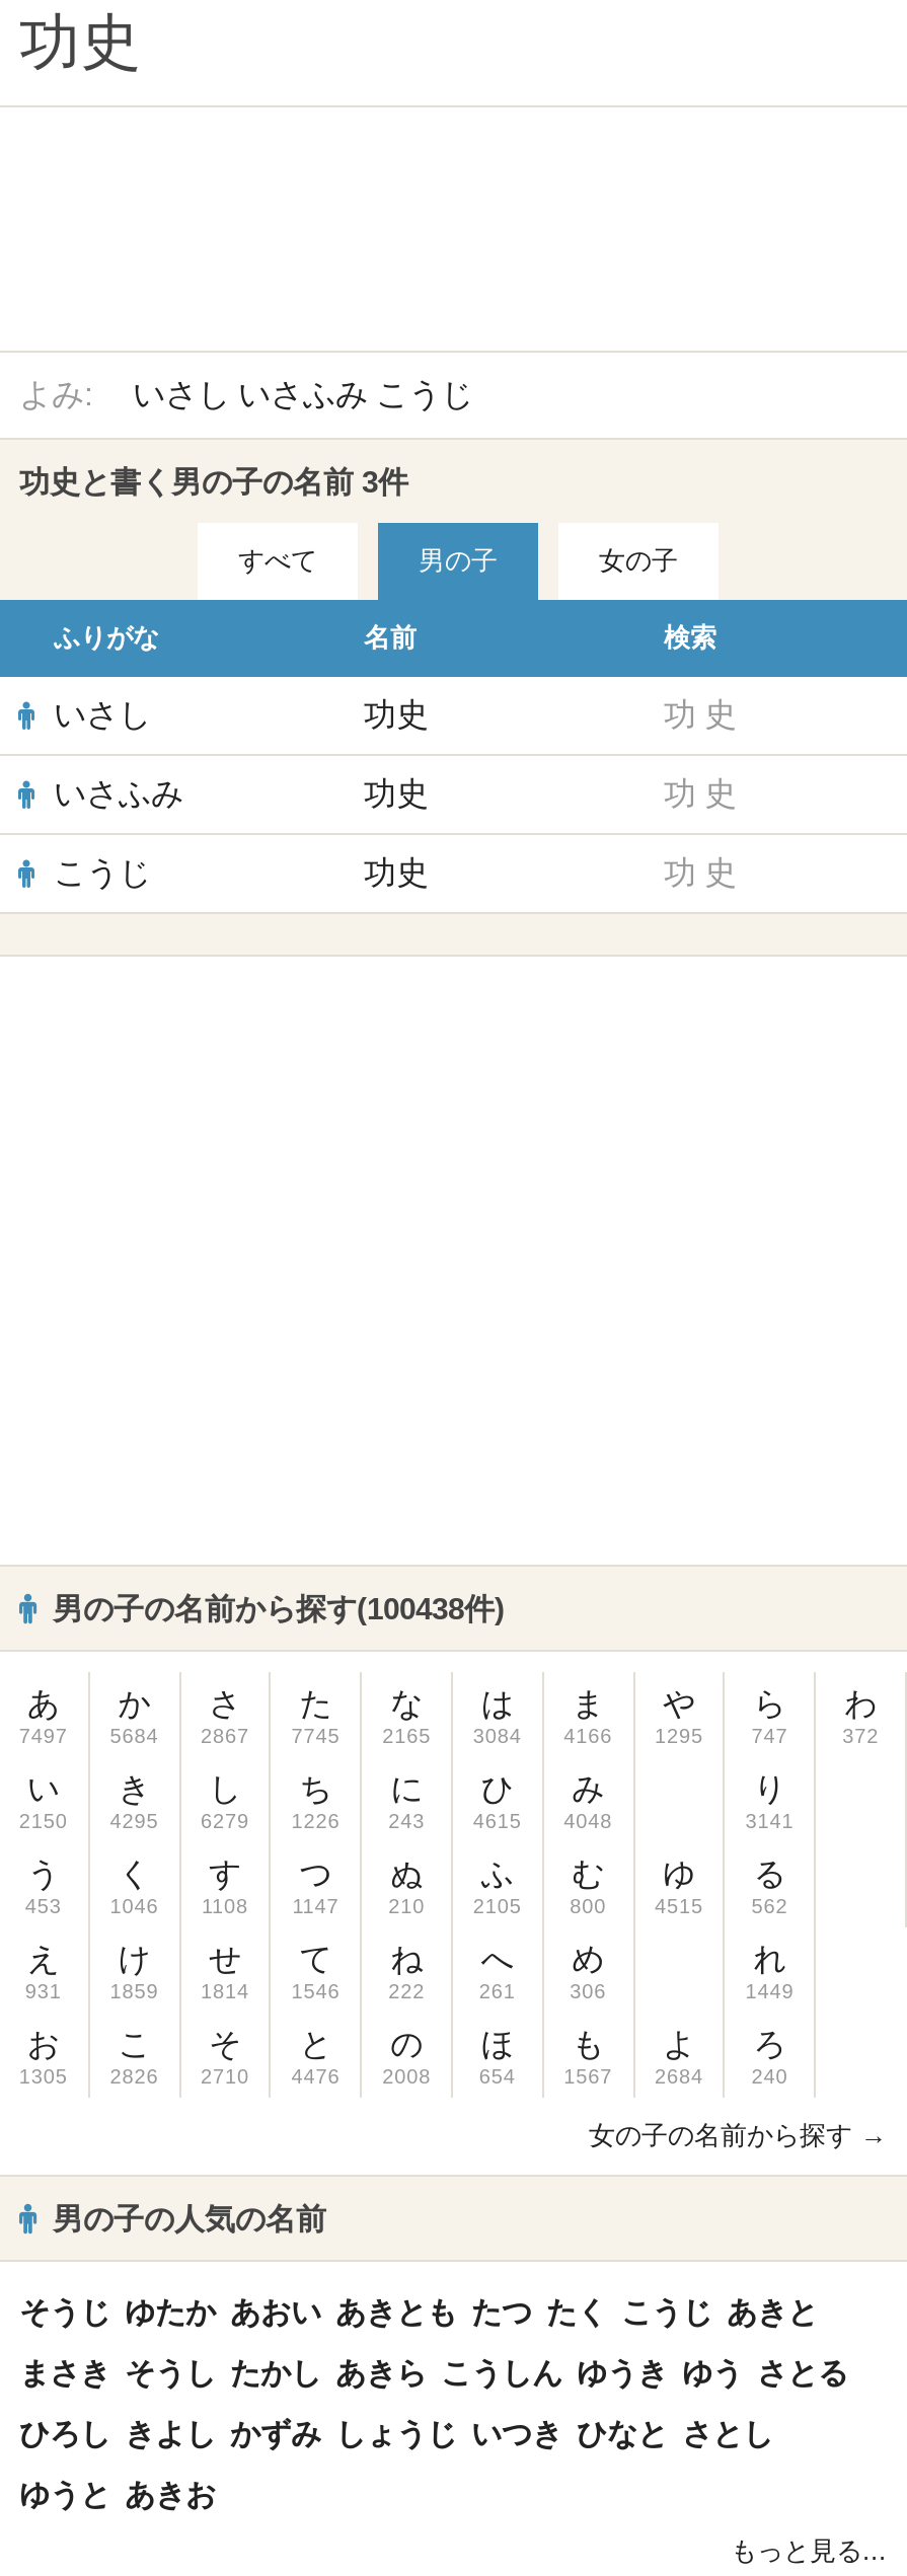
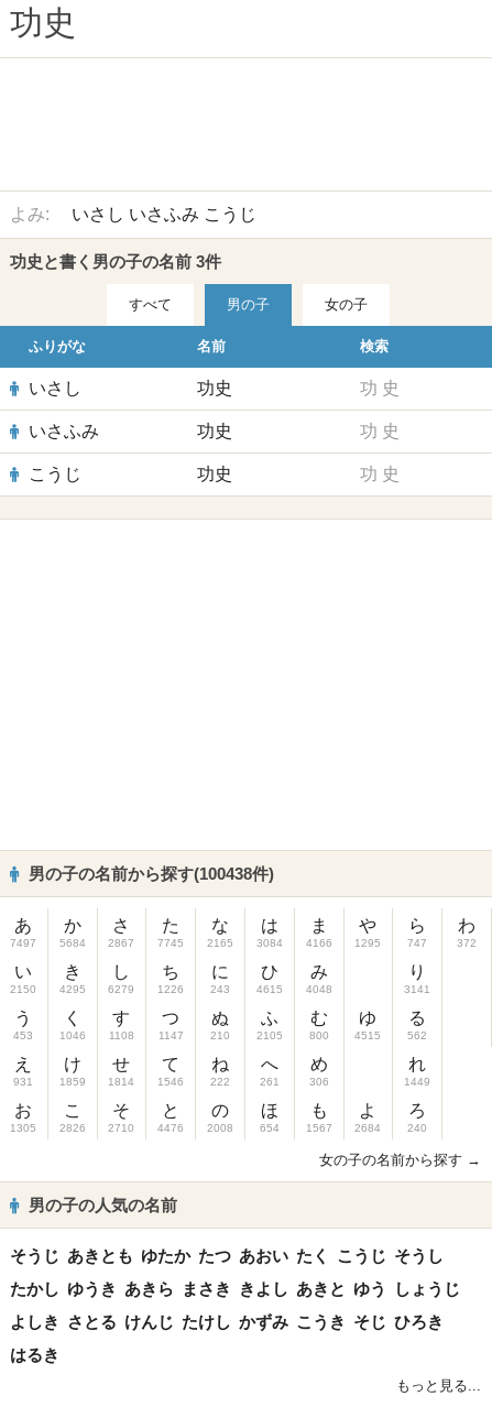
- そうじ ゆたか あおい あきとも たつ たく こうじ あきと
+ そうじ あきとも ゆたか たつ あおい たく こうじ そうし

- まさき そうし たかし あきら こうしん ゆうき ゆう さとる
+ たかし ゆうき あきら まさき きよし あきと ゆう しょうじ

- ひろし きよし かずみ しょうじ いつき ひなと さとし
+ よしき さとる けんじ たけし かずみ こうき そじ ひろき

- ゆうと あきお
+ はるき
